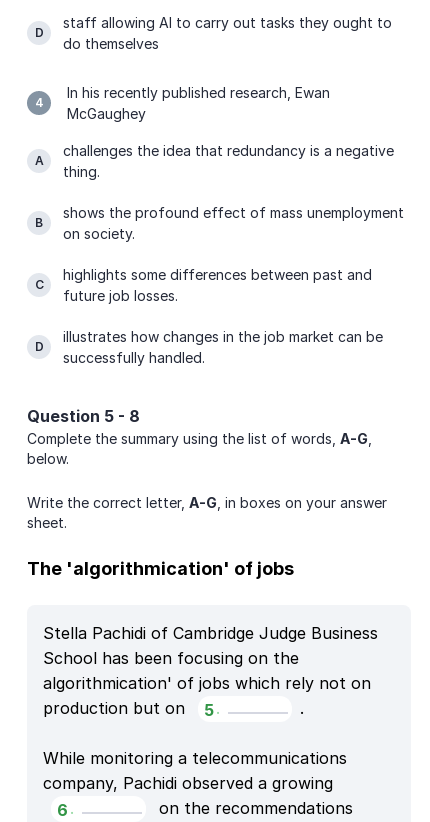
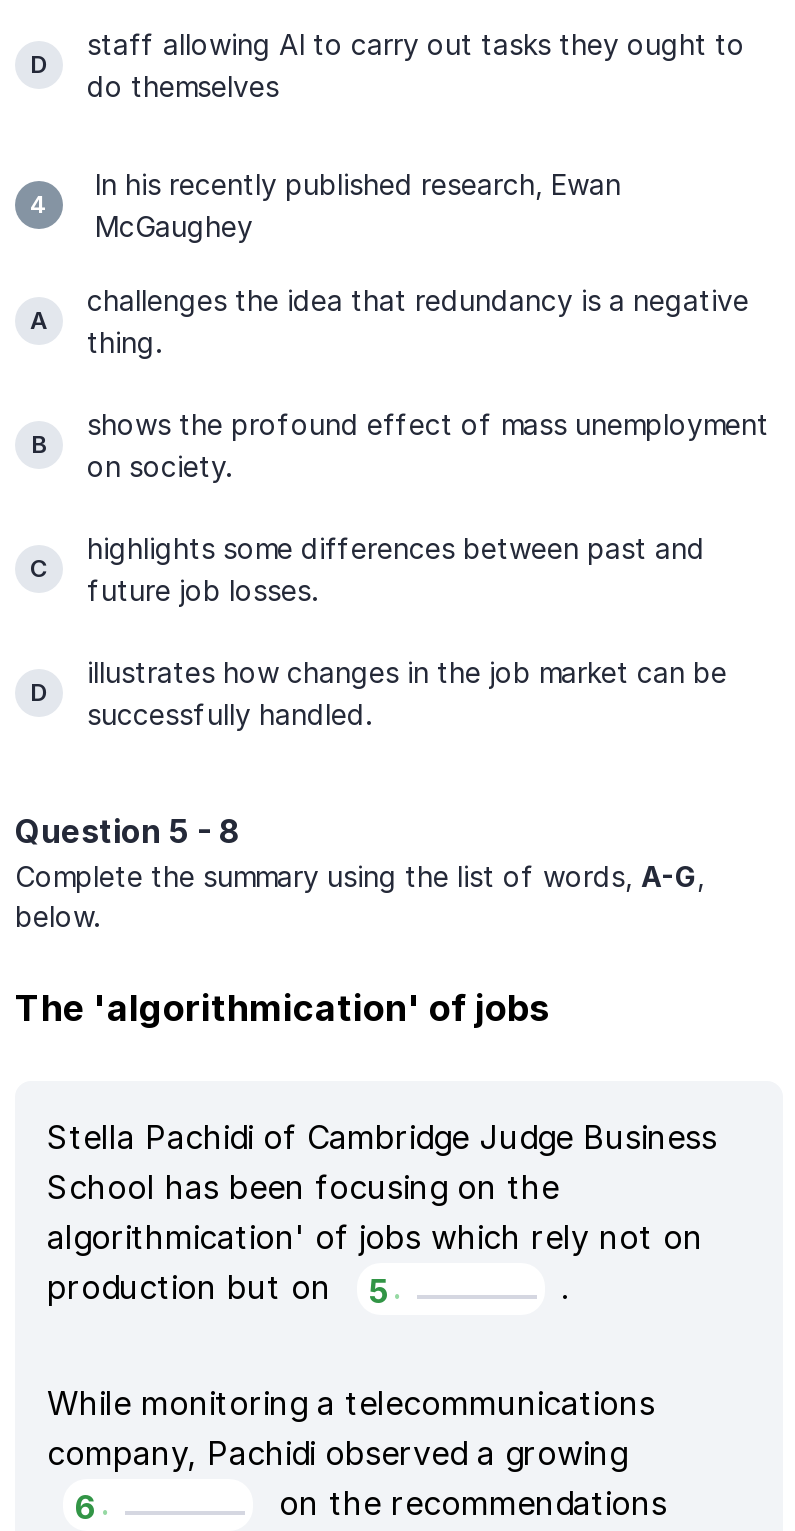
- Write the correct letter, A-G, in boxes on your answer
- sheet.
